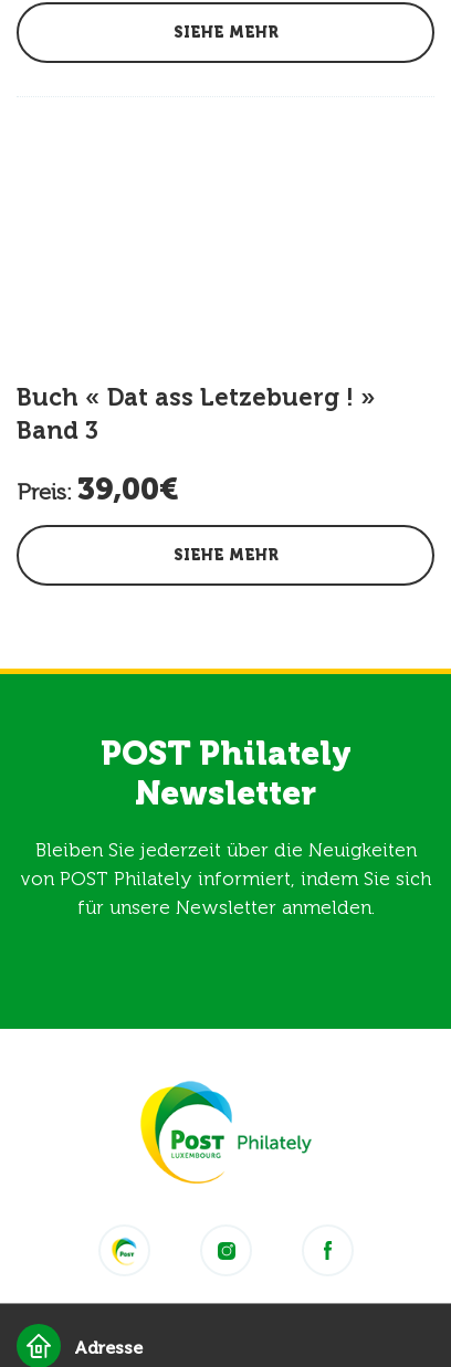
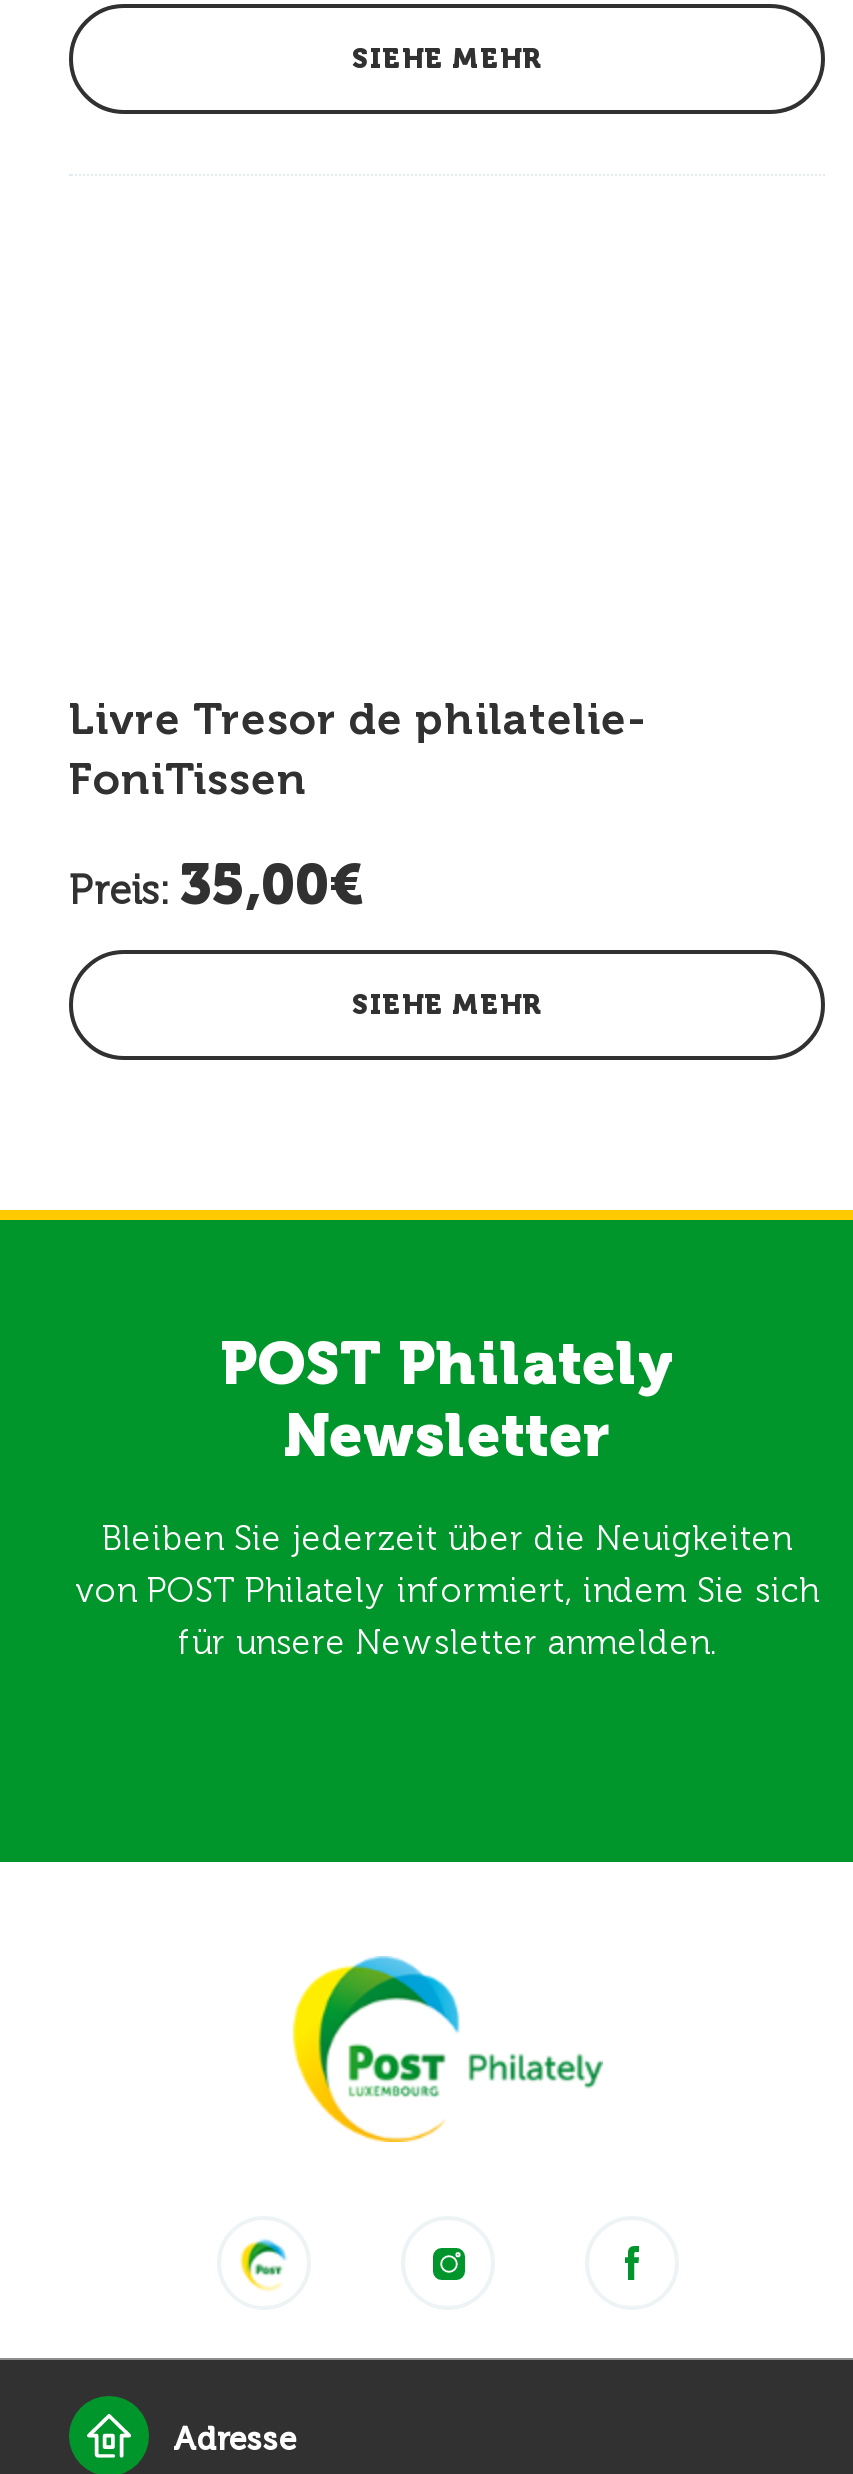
- Buch « Dat ass Letzebuerg ! »
- Band 3
+ Livre Tresor de philatelie-
+ FoniTissen

- Preis: 39,00€
+ Preis: 35,00€
